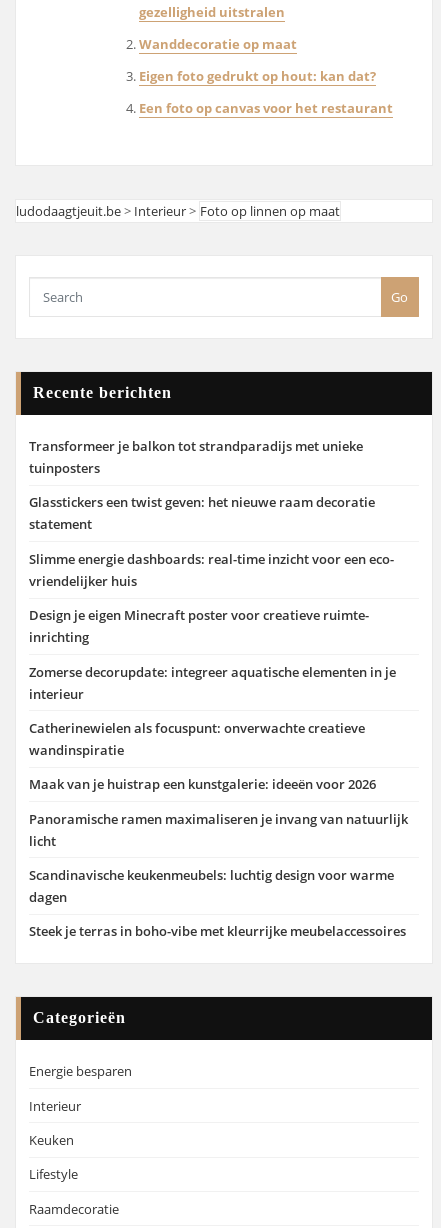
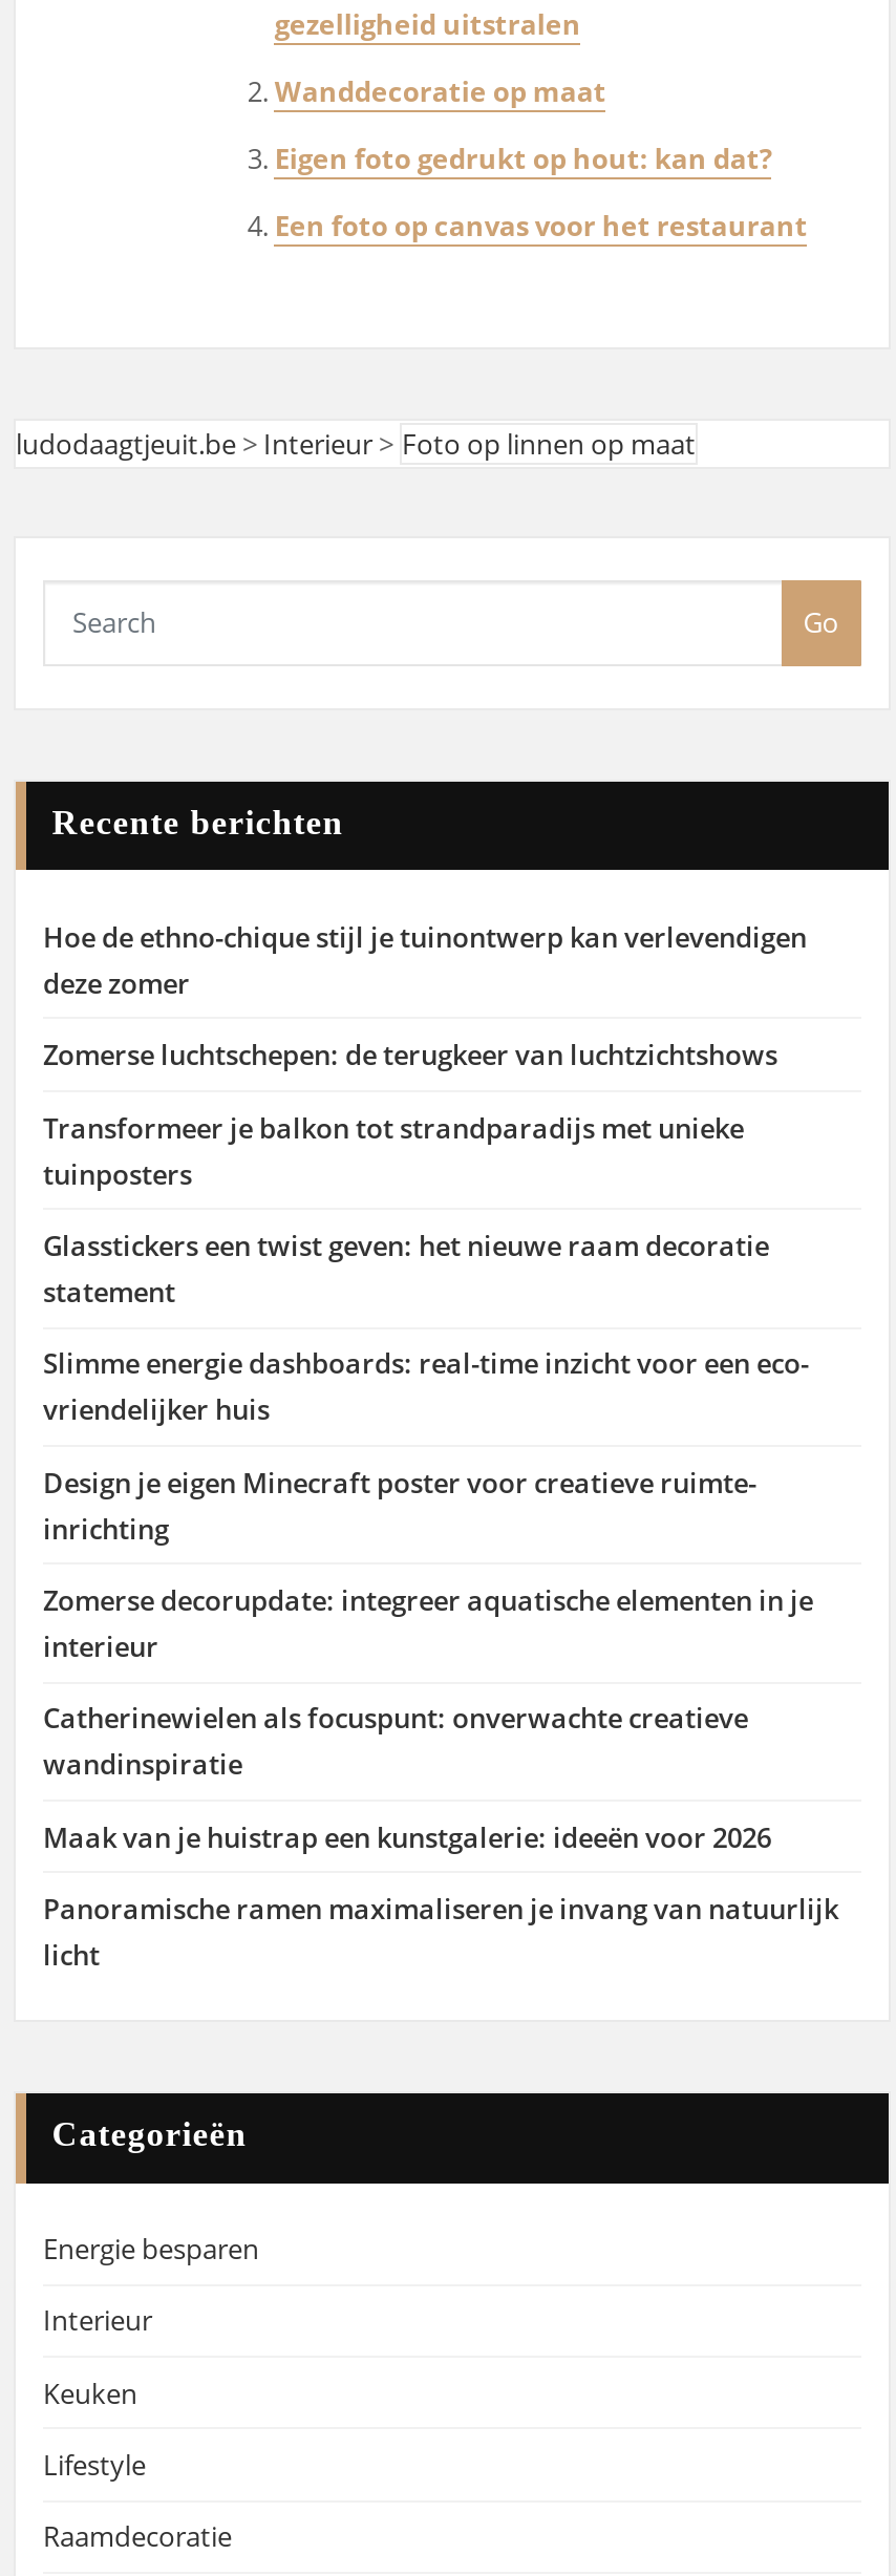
+ Hoe de ethno-chique stijl je tuinontwerp kan verlevendigen
+ deze zomer
+ Zomerse luchtschepen: de terugkeer van luchtzichtshows

moved down: Transformeer je balkon tot strandparadijs met unieke | tuinposters | Glasstickers een twist geven: het nieuwe raam decoratie | ... | Panoramische ramen maximaliseren je invang van natuurlijk | licht

- Scandinavische keukenmeubels: luchtig design voor warme
- dagen
- Steek je terras in boho-vibe met kleurrijke meubelaccessoires
